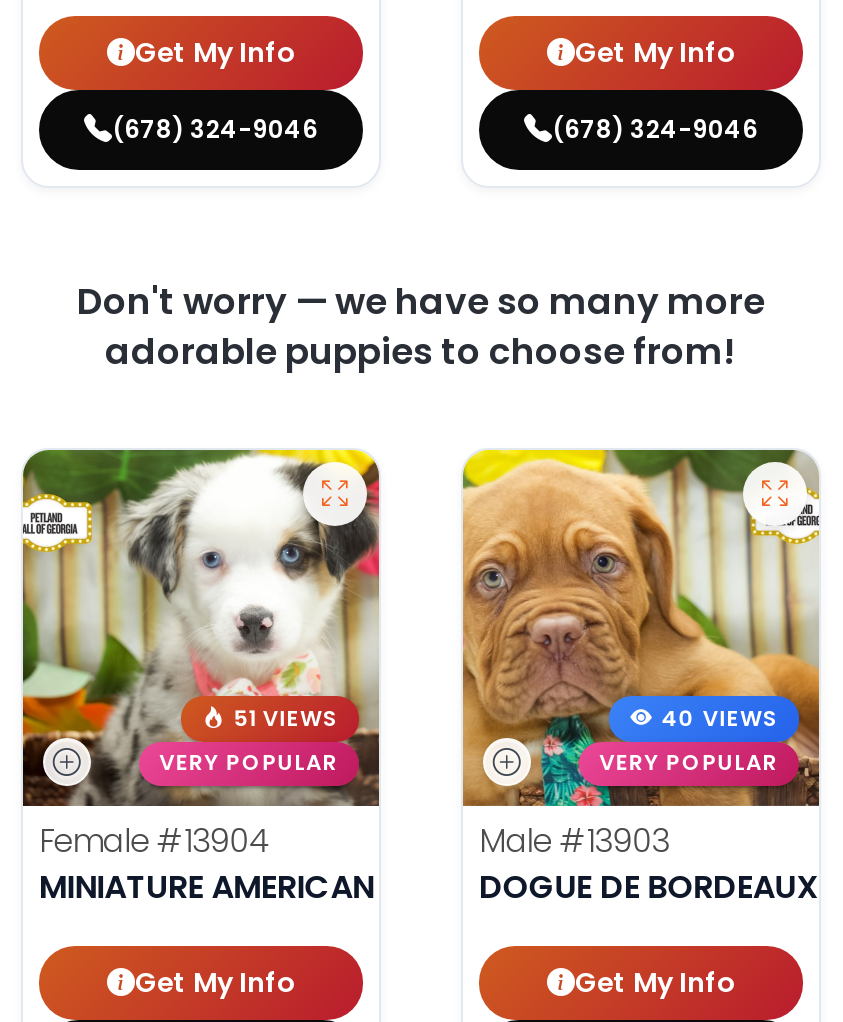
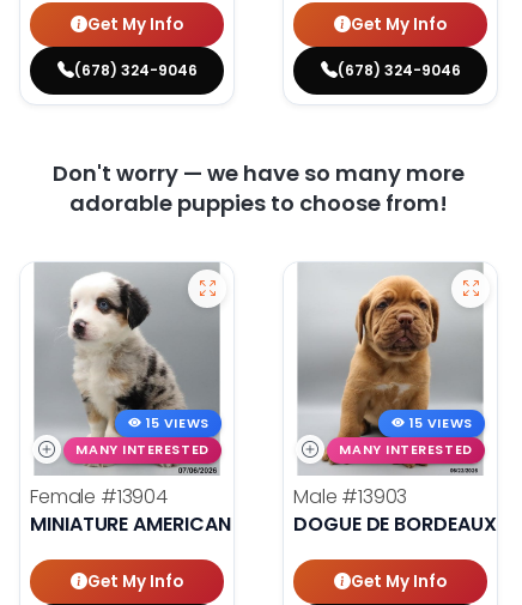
- [image]
- 51 VIEWS
+ [image]
+ 15 VIEWS

- [image]
- 40 VIEWS
+ [image]
+ 15 VIEWS

- VERY POPULAR
+ MANY INTERESTED

- VERY POPULAR
+ MANY INTERESTED
